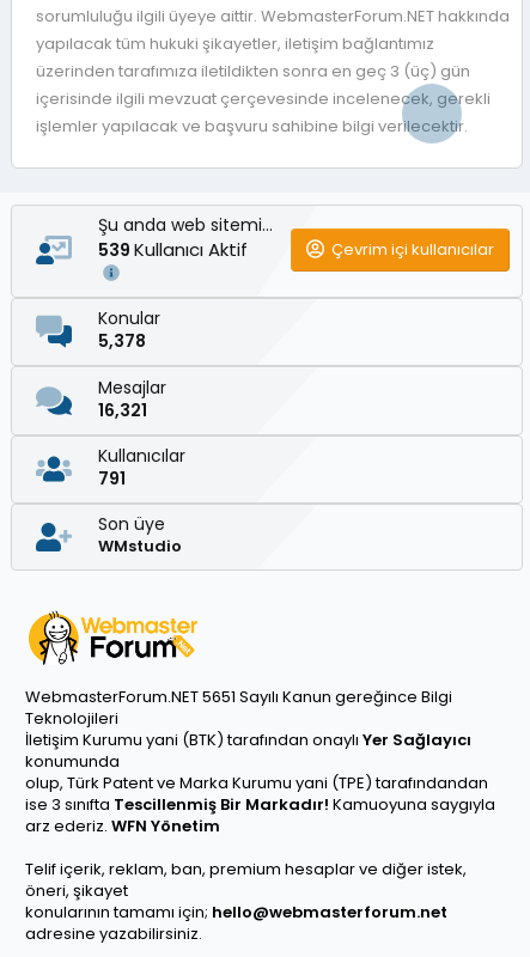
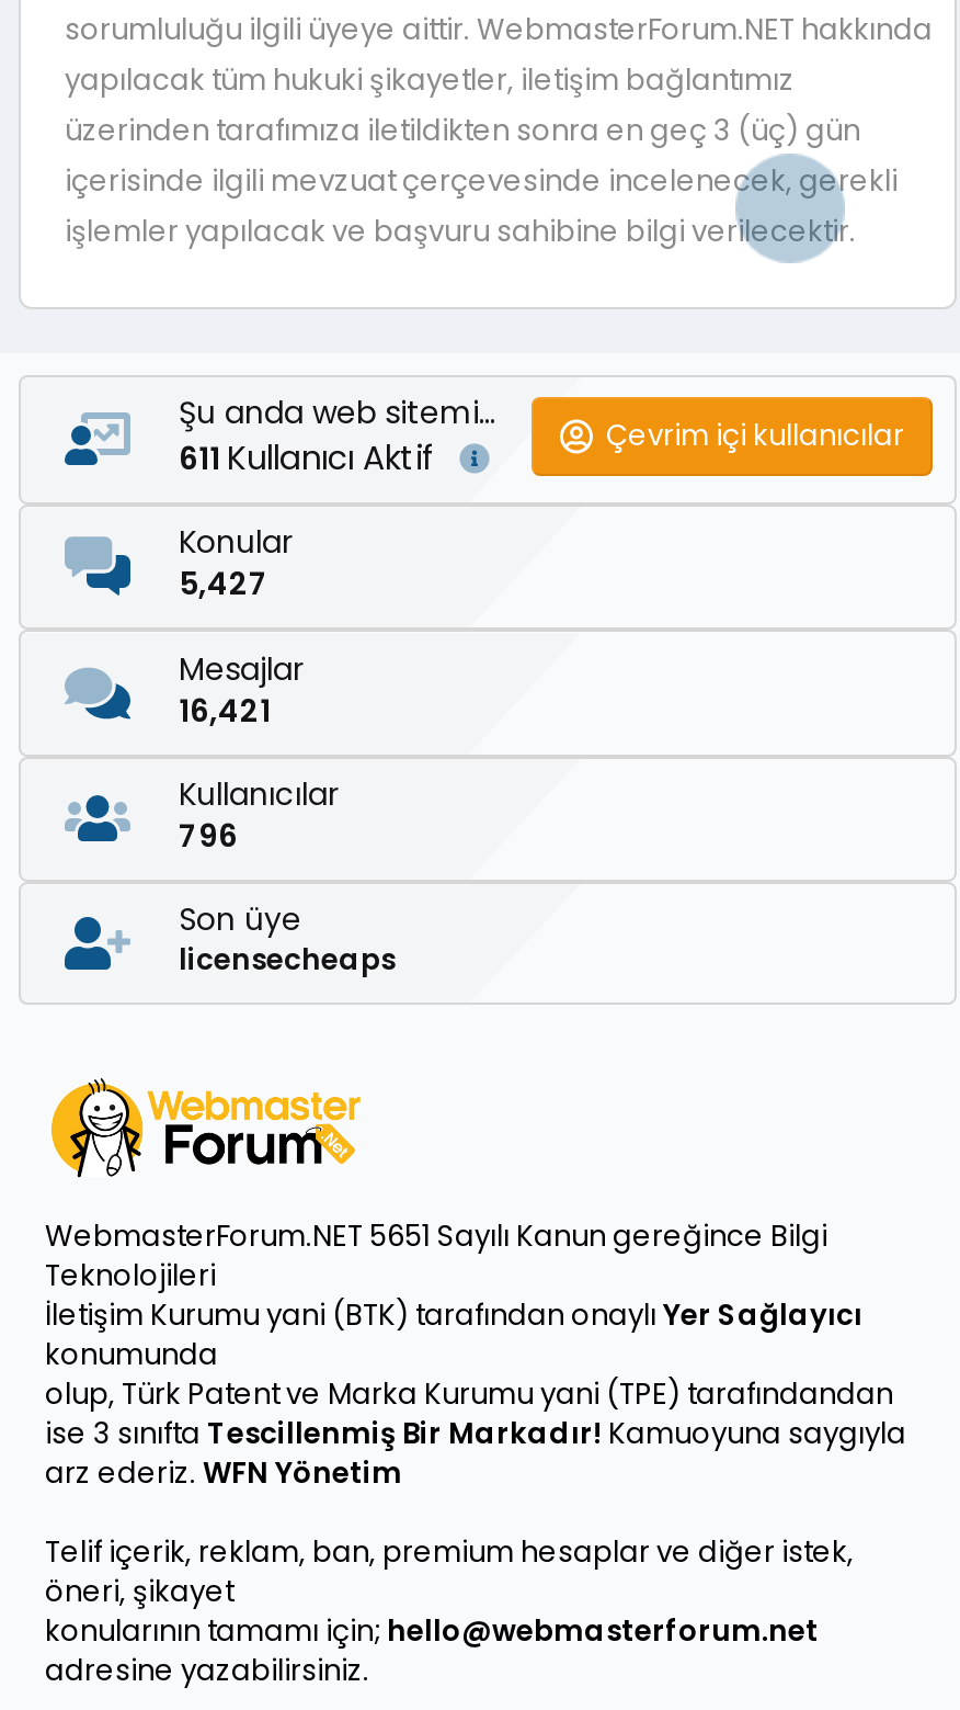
- 539 Kullanıcı Aktif
+ 611 Kullanıcı Aktif

- 5,378
+ 5,427

- 16,321
+ 16,421

- 791
+ 796

- WMstudio
+ licensecheaps
